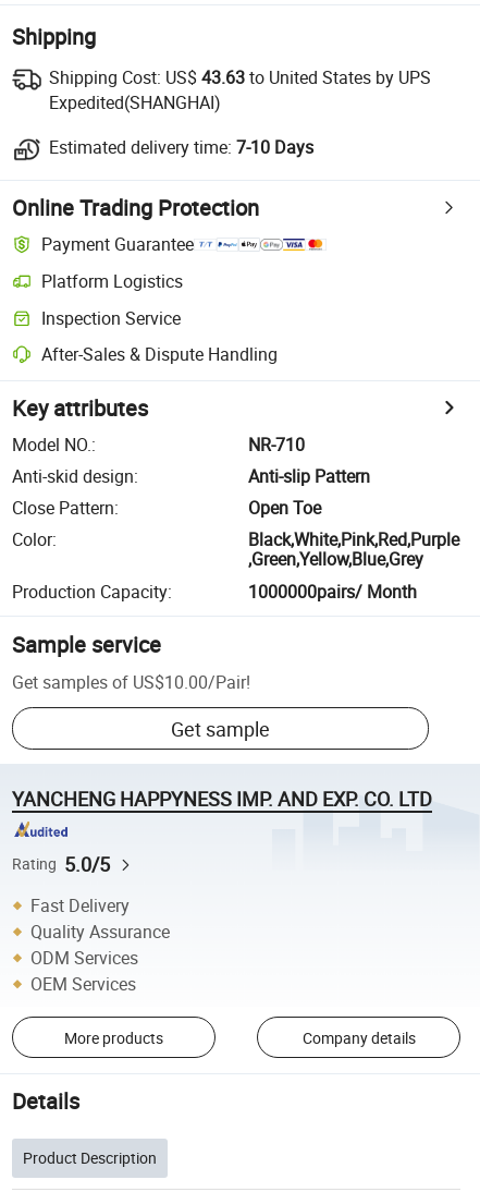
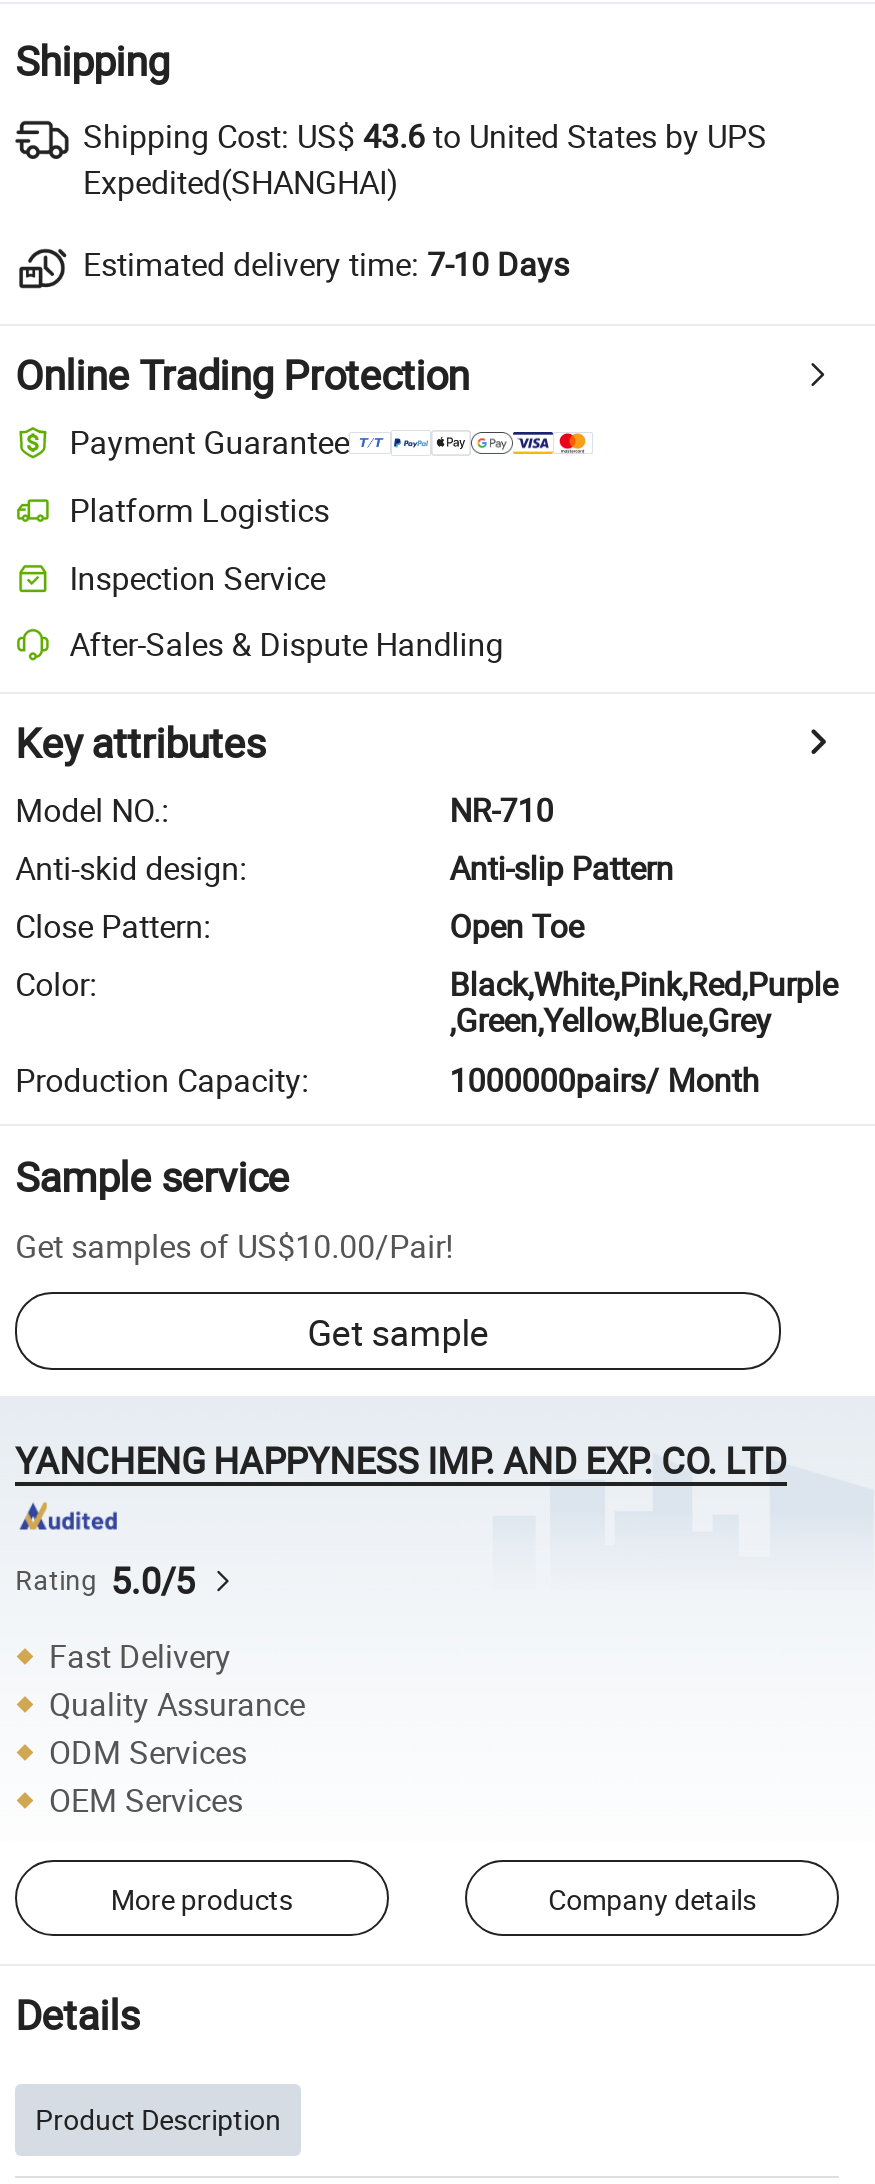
- Shipping Cost: US$43.63 to United States by UPS
+ Shipping Cost: US$43.6 to United States by UPS
